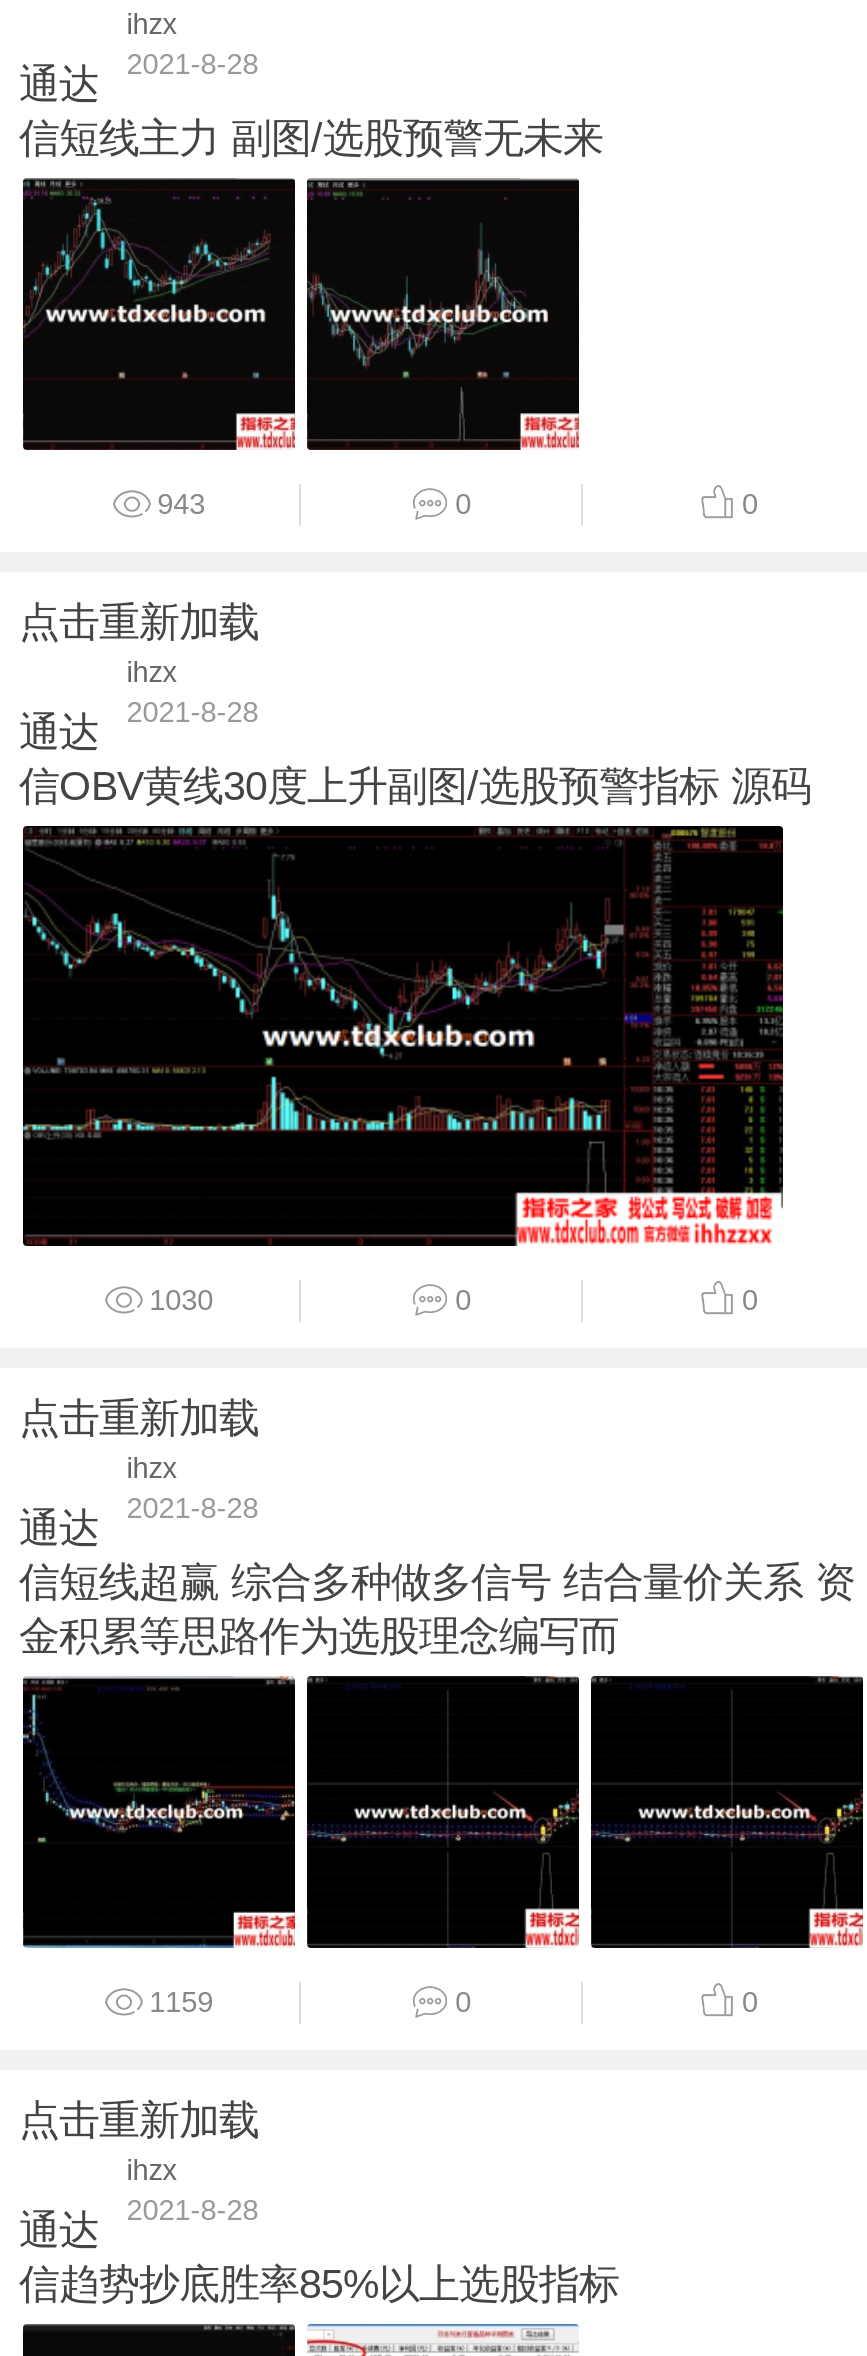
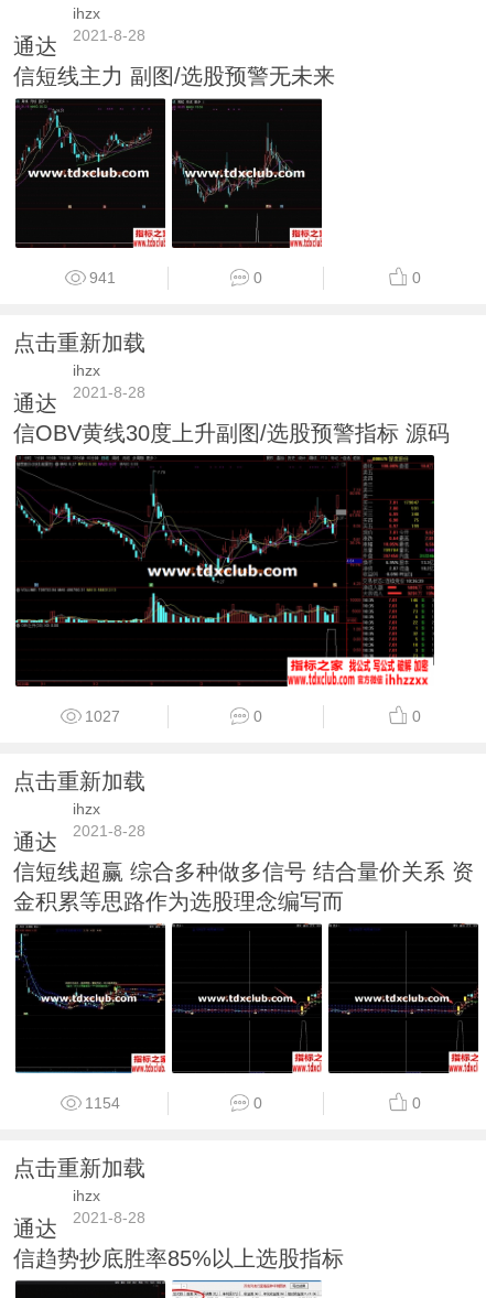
- 943
+ 941

- 1030
+ 1027

- 1159
+ 1154
